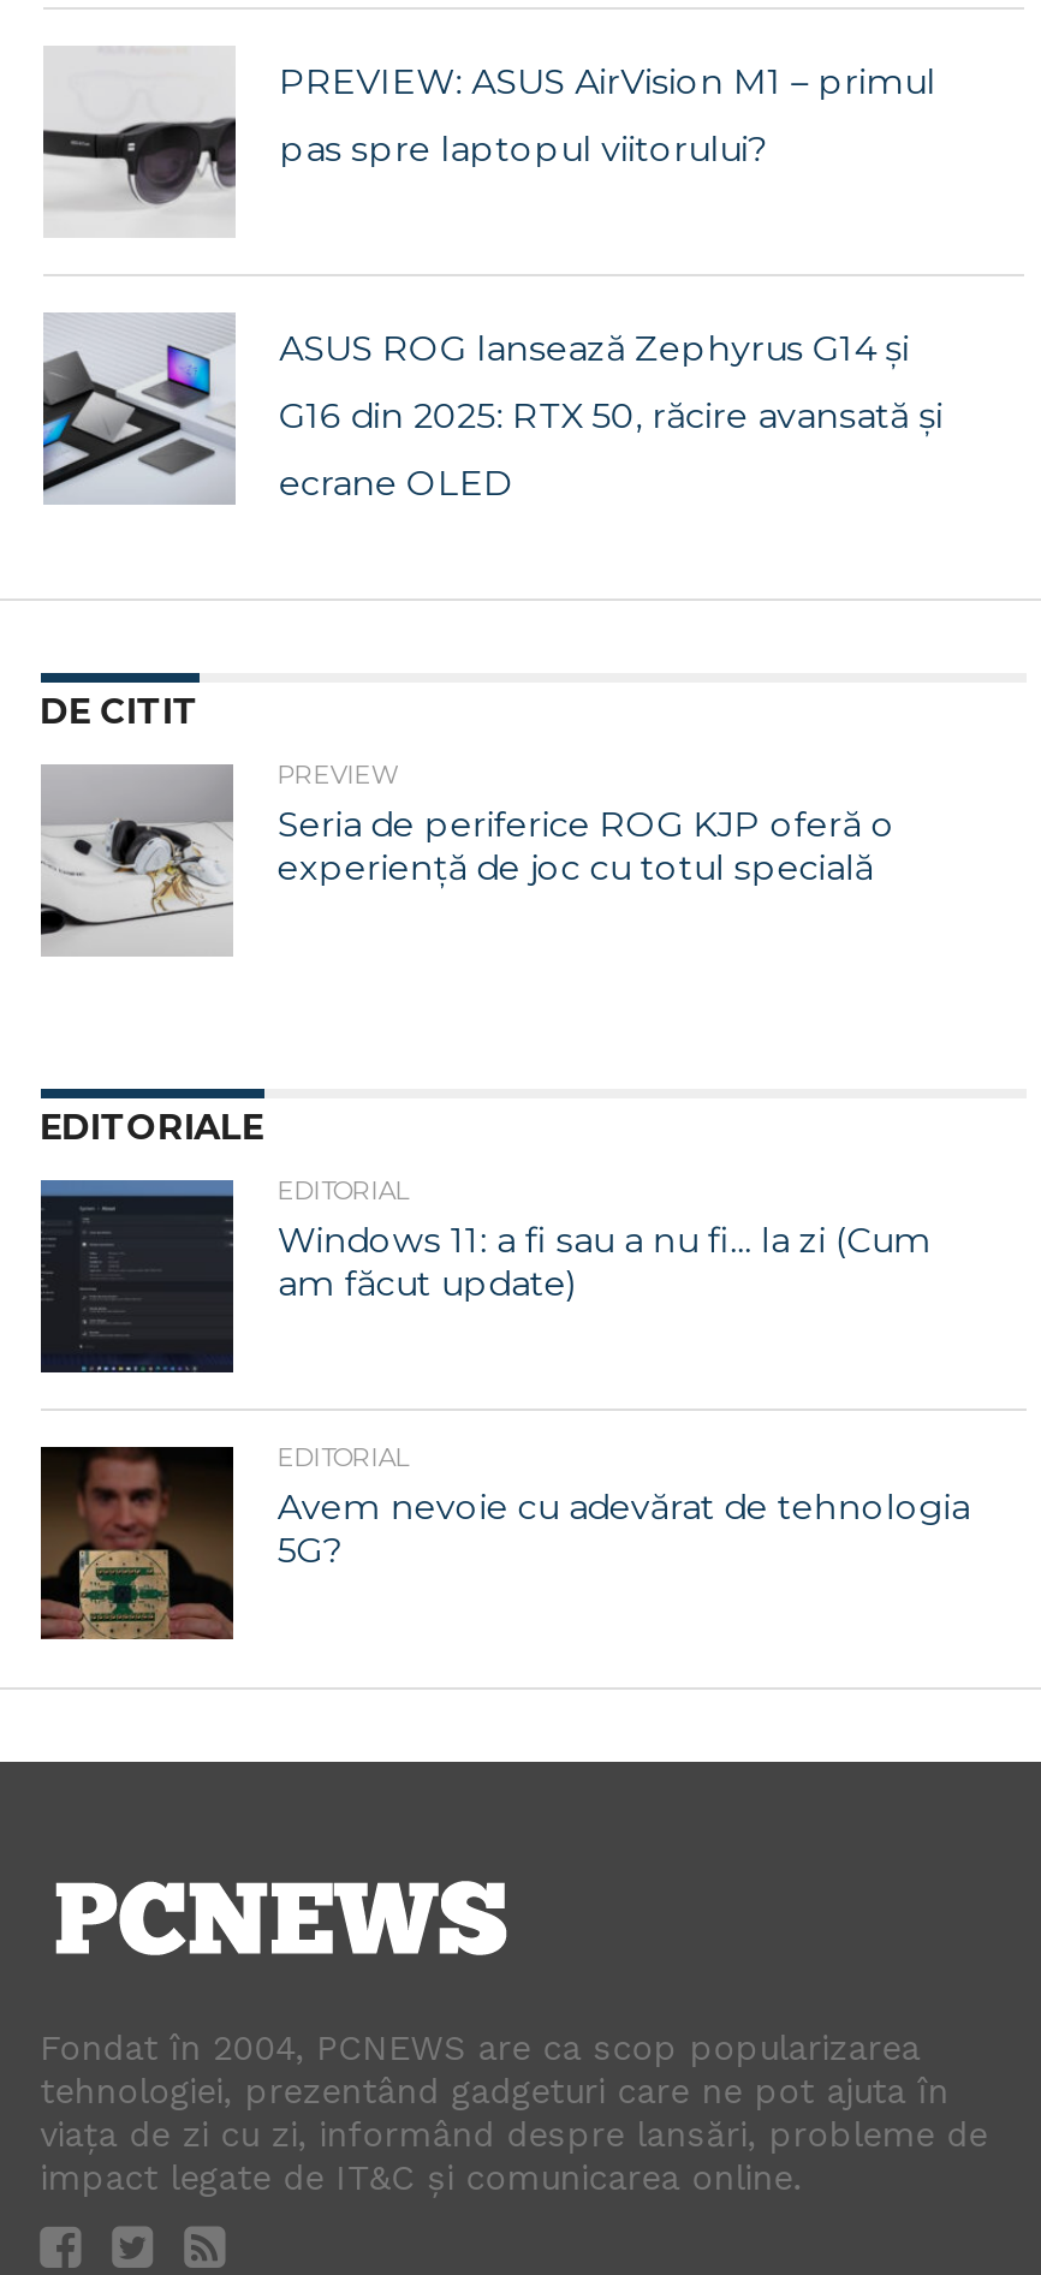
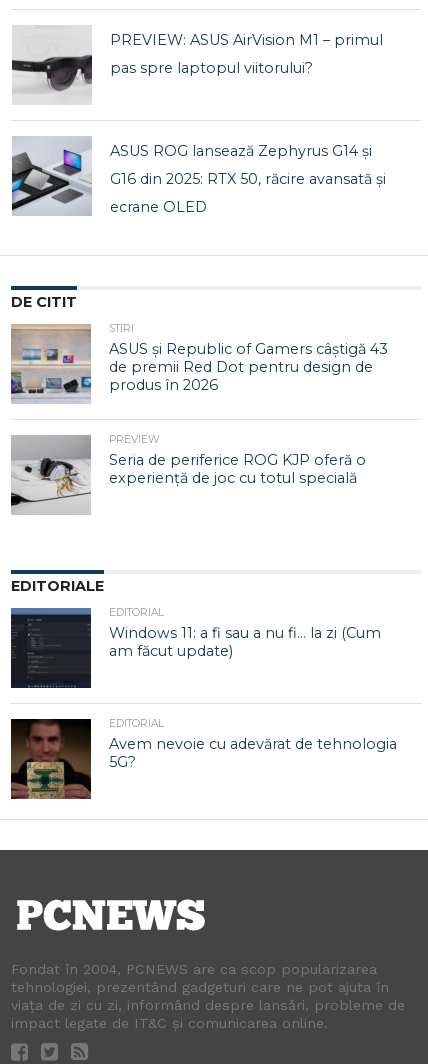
+ [image]
+ STIRI
+ ASUS și Republic of Gamers câștigă 43
+ de premii Red Dot pentru design de
+ produs în 2026
